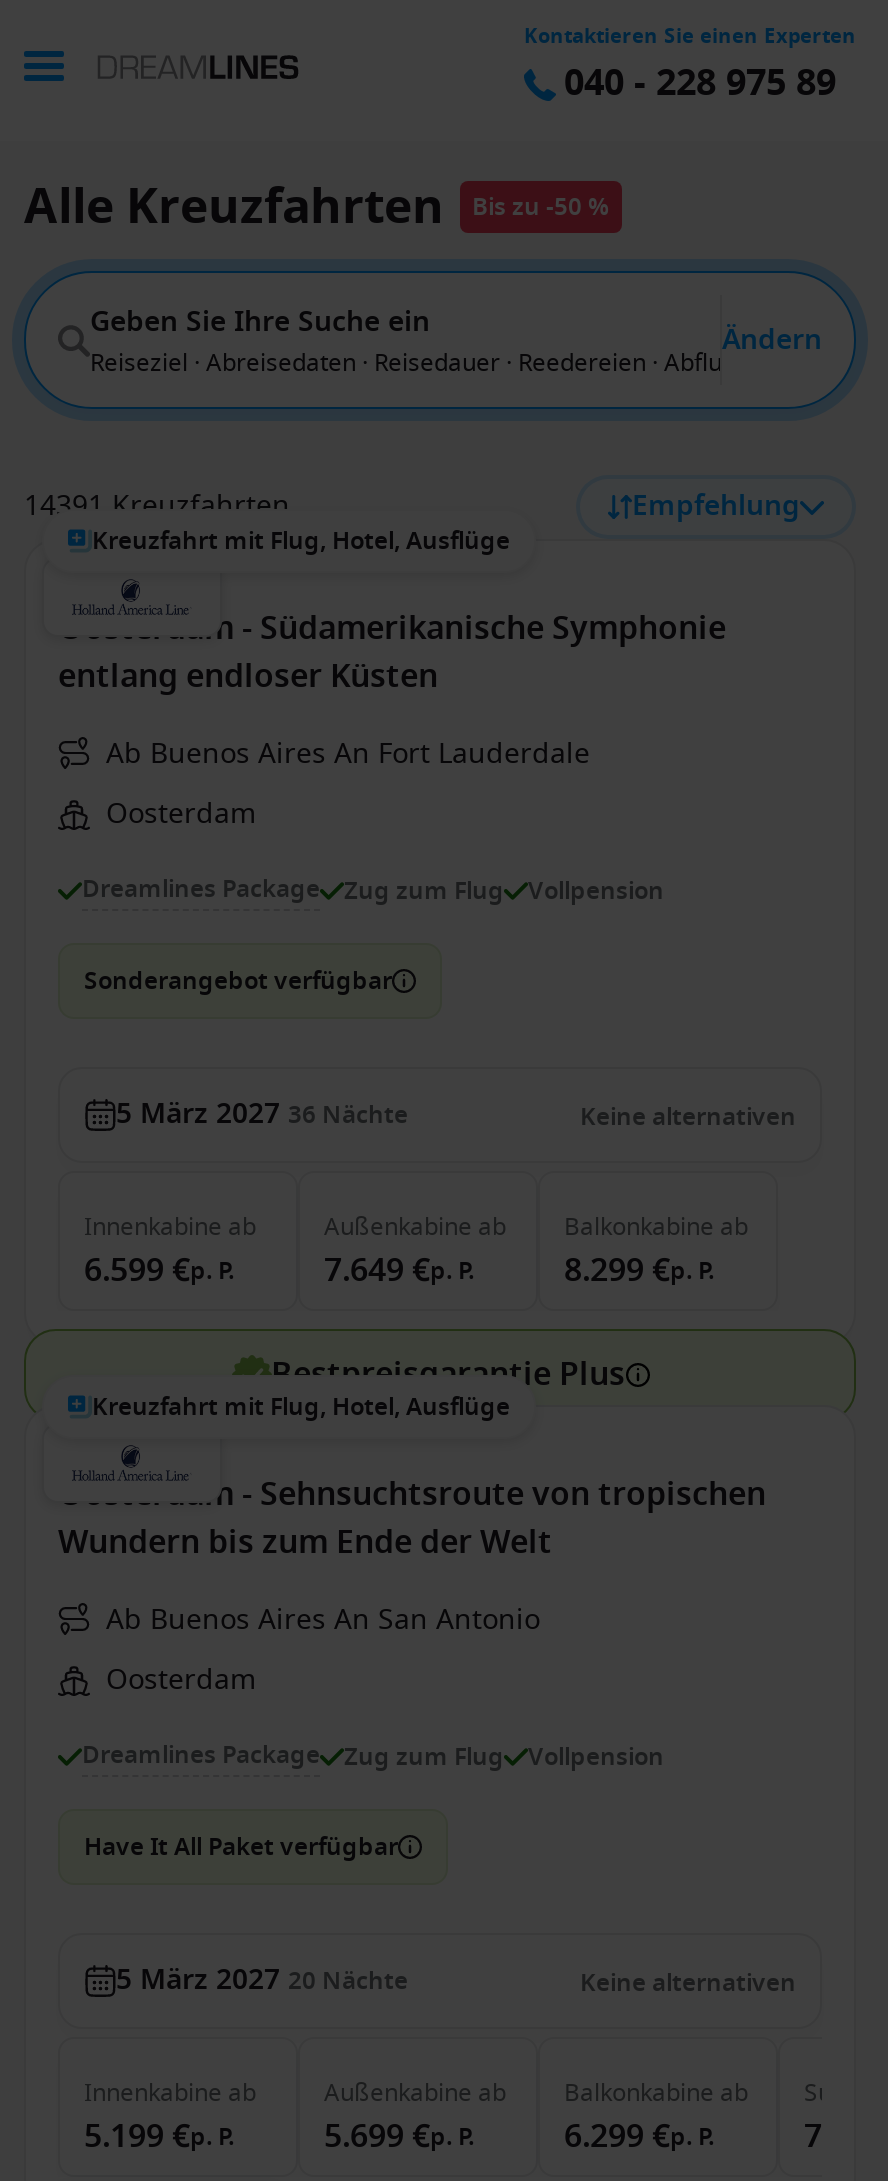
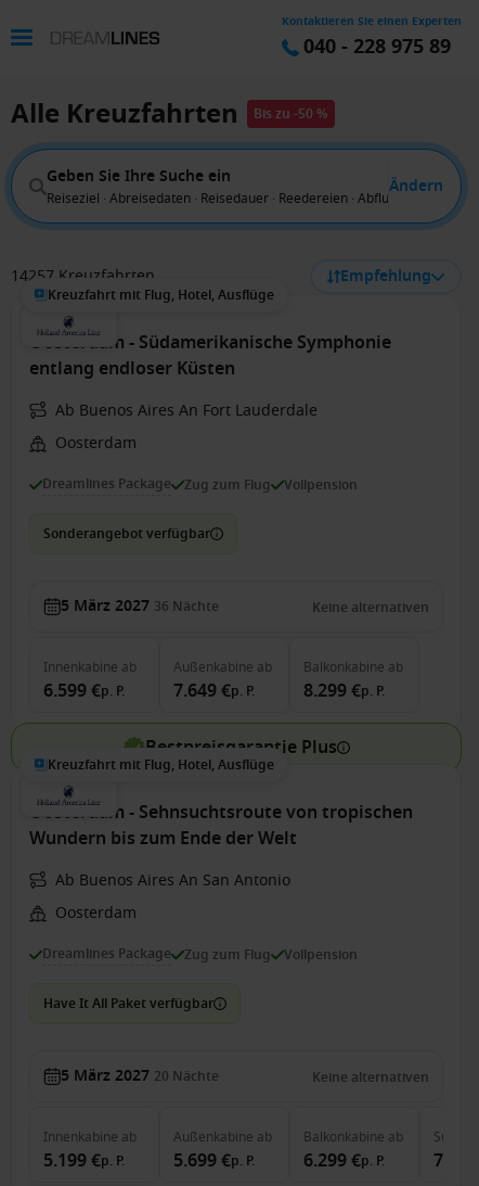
- 14391 Kreuzfahrten
+ 14257 Kreuzfahrten
